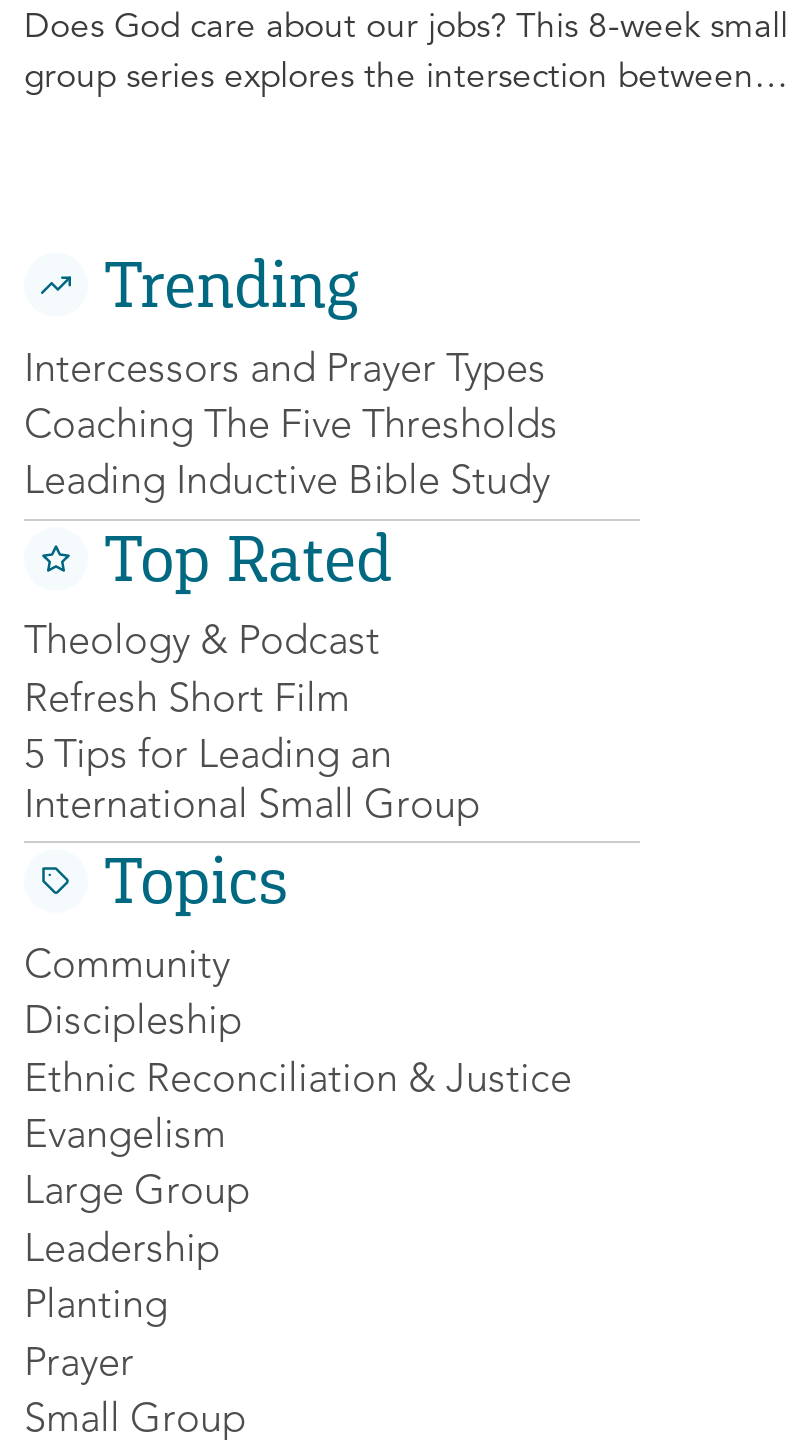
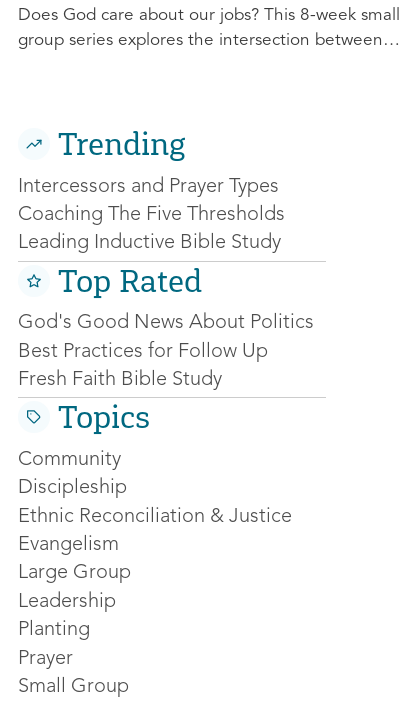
- Theology & Podcast
- Refresh Short Film
- 5 Tips for Leading an
- International Small Group
+ God's Good News About Politics
+ Best Practices for Follow Up
+ Fresh Faith Bible Study
